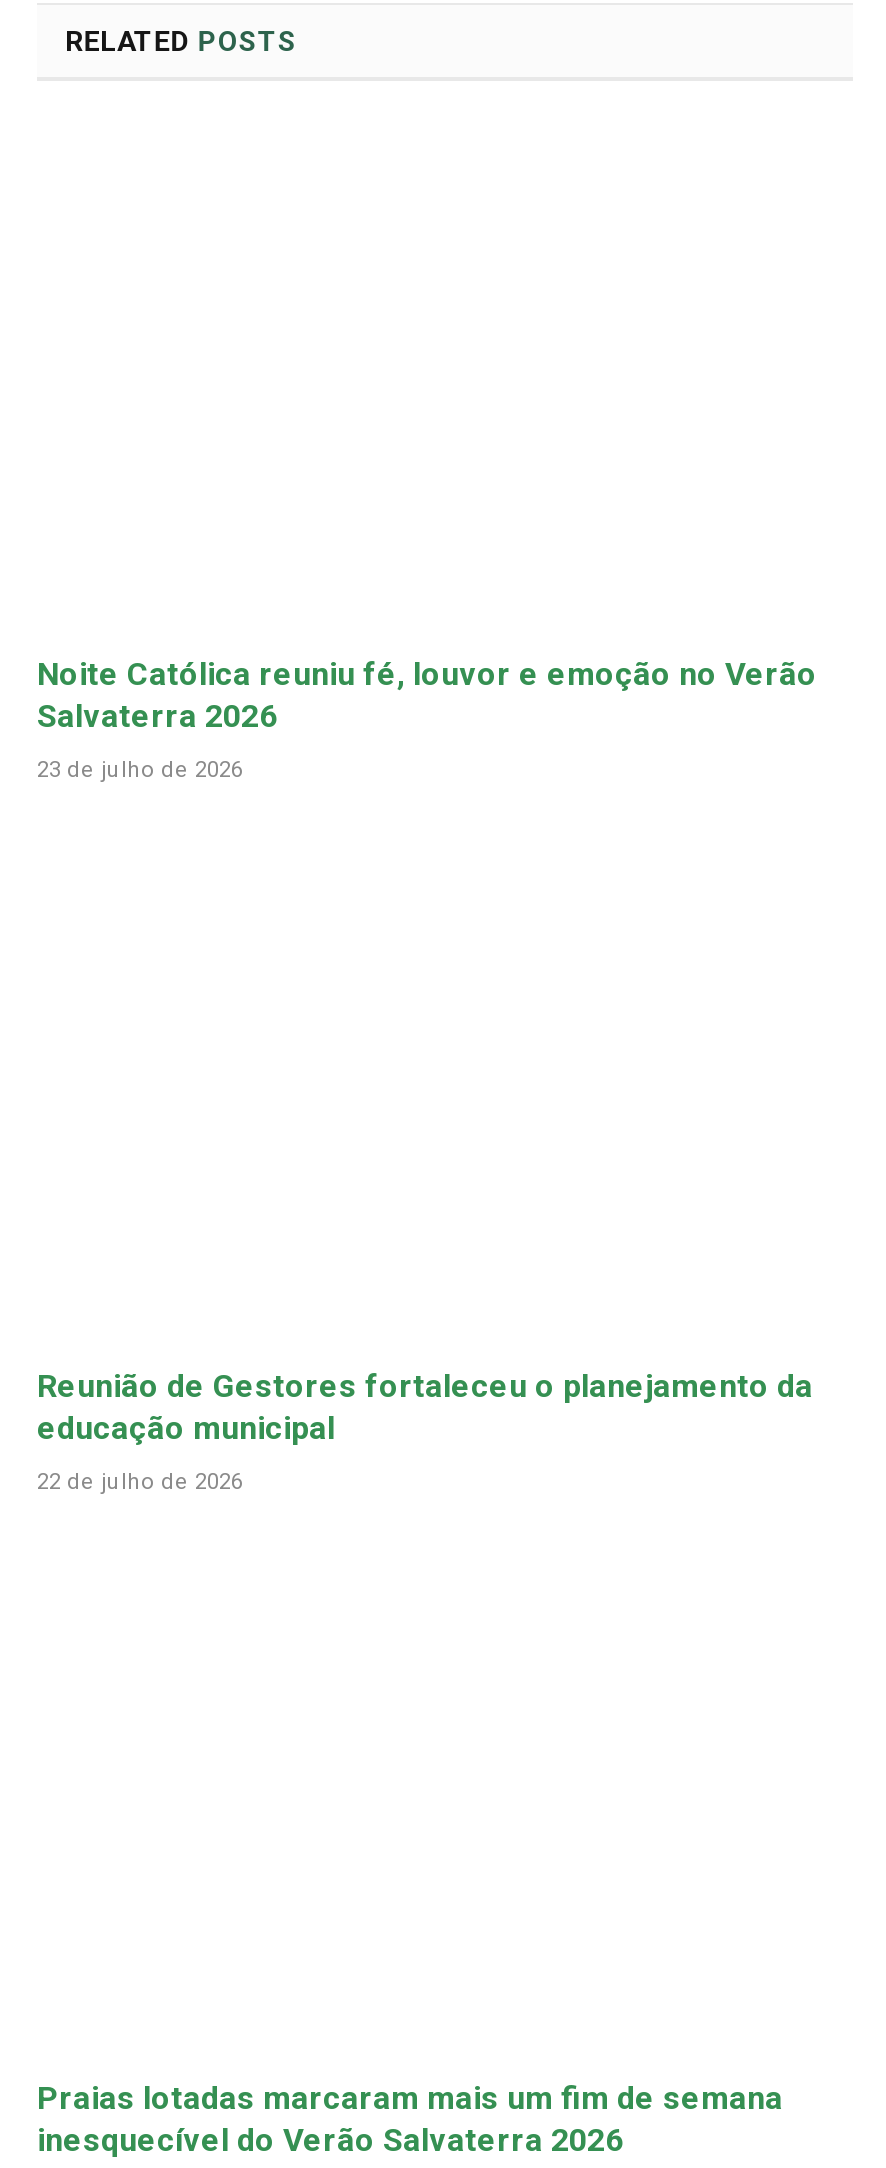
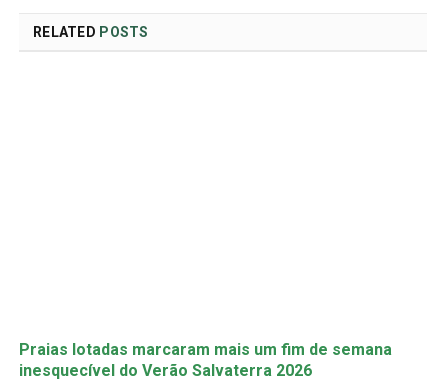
- Noite Católica reuniu fé, louvor e emoção no Verão
- Salvaterra 2026
- 23 de julho de 2026

- Reunião de Gestores fortaleceu o planejamento da
- educação municipal
- 22 de julho de 2026
